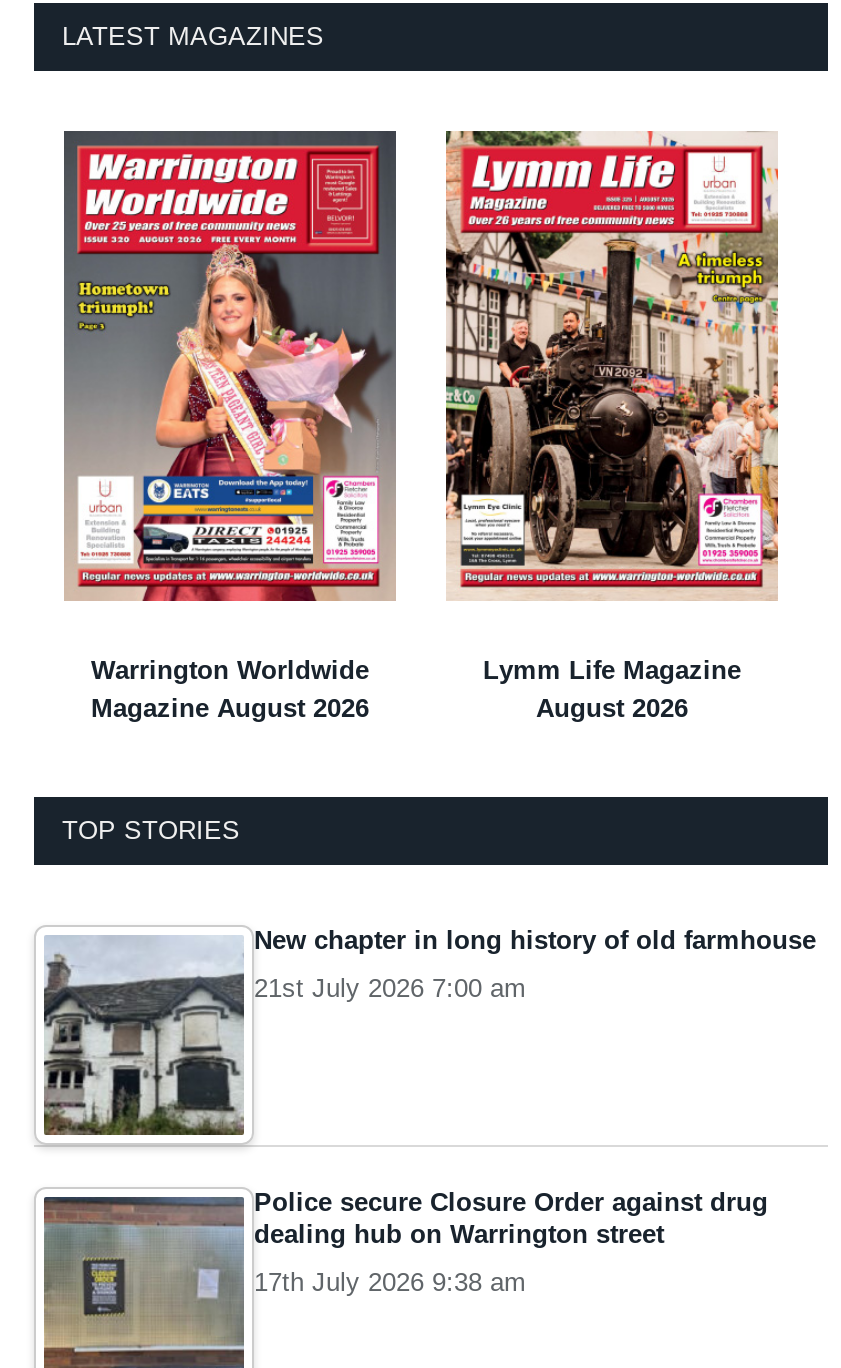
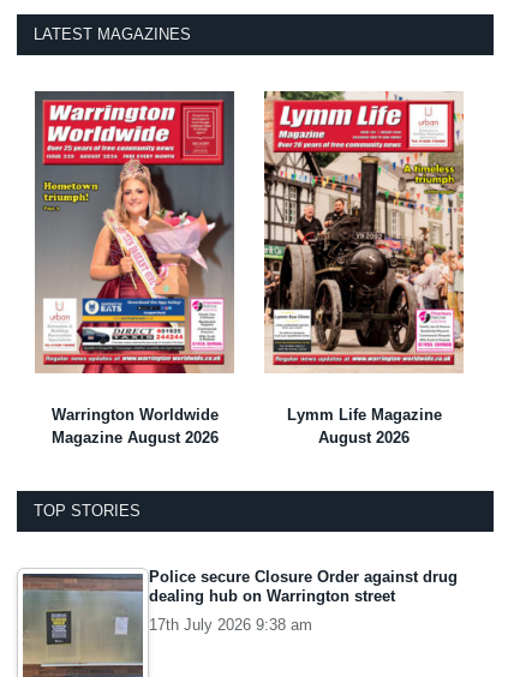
- [image]
- New chapter in long history of old farmhouse
- 21st July 2026 7:00 am
